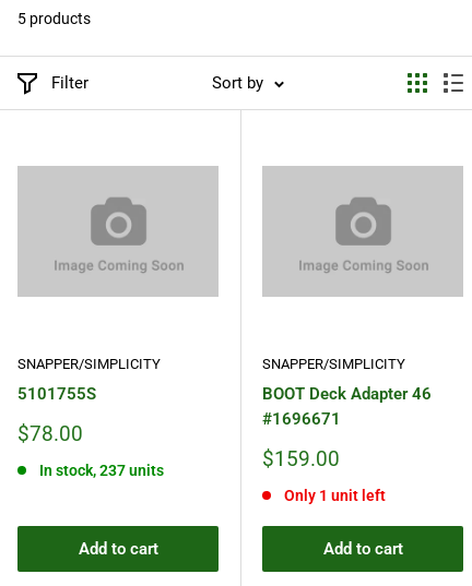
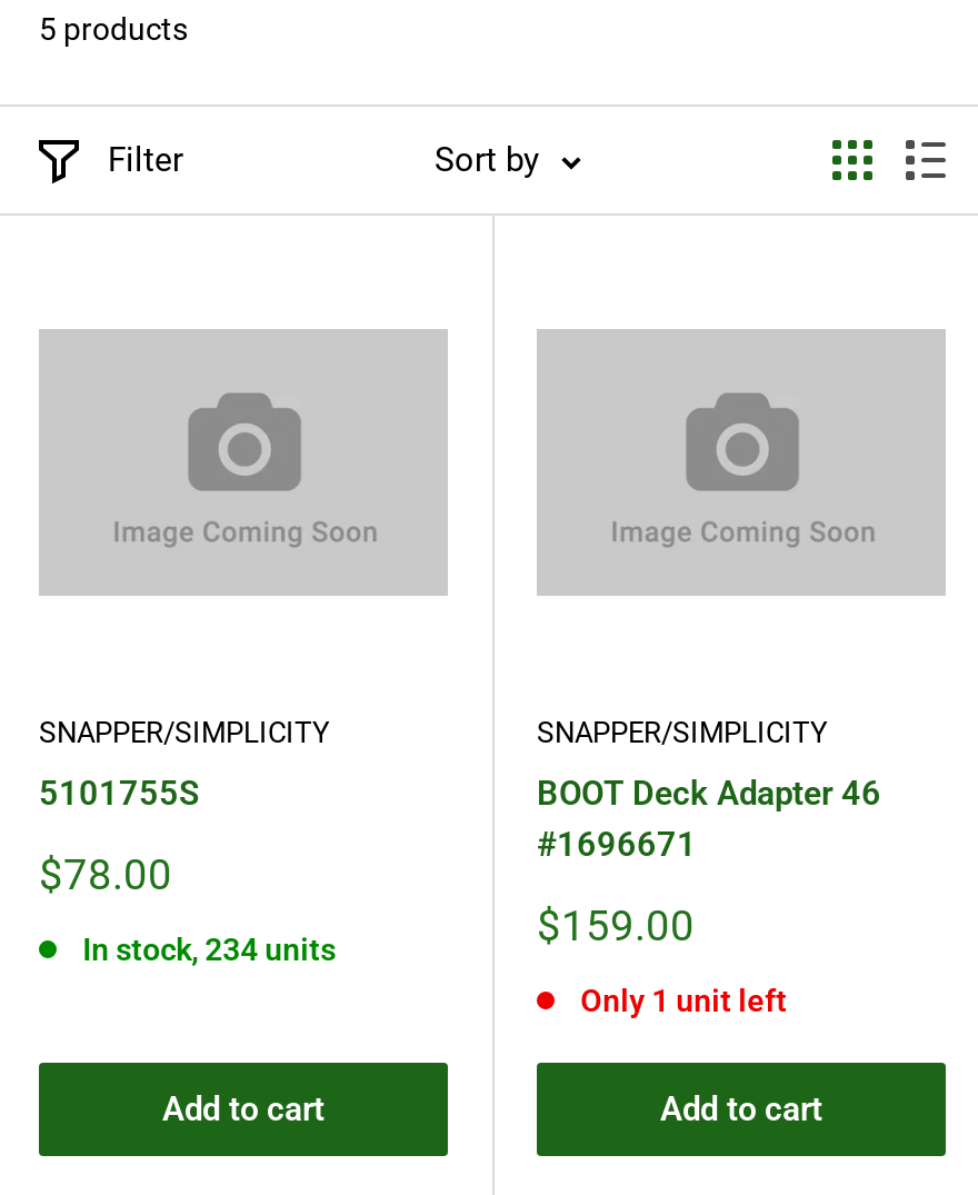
- In stock, 237 units
+ In stock, 234 units
